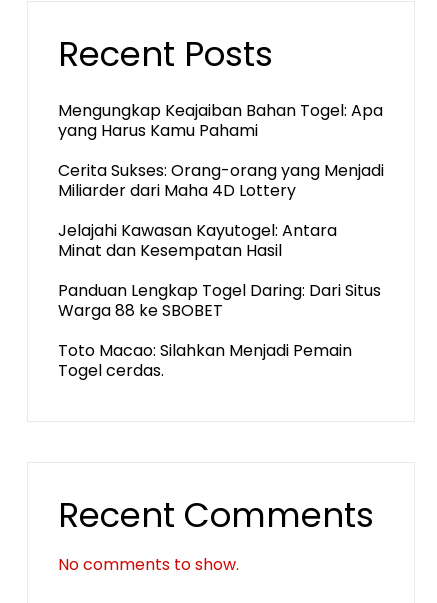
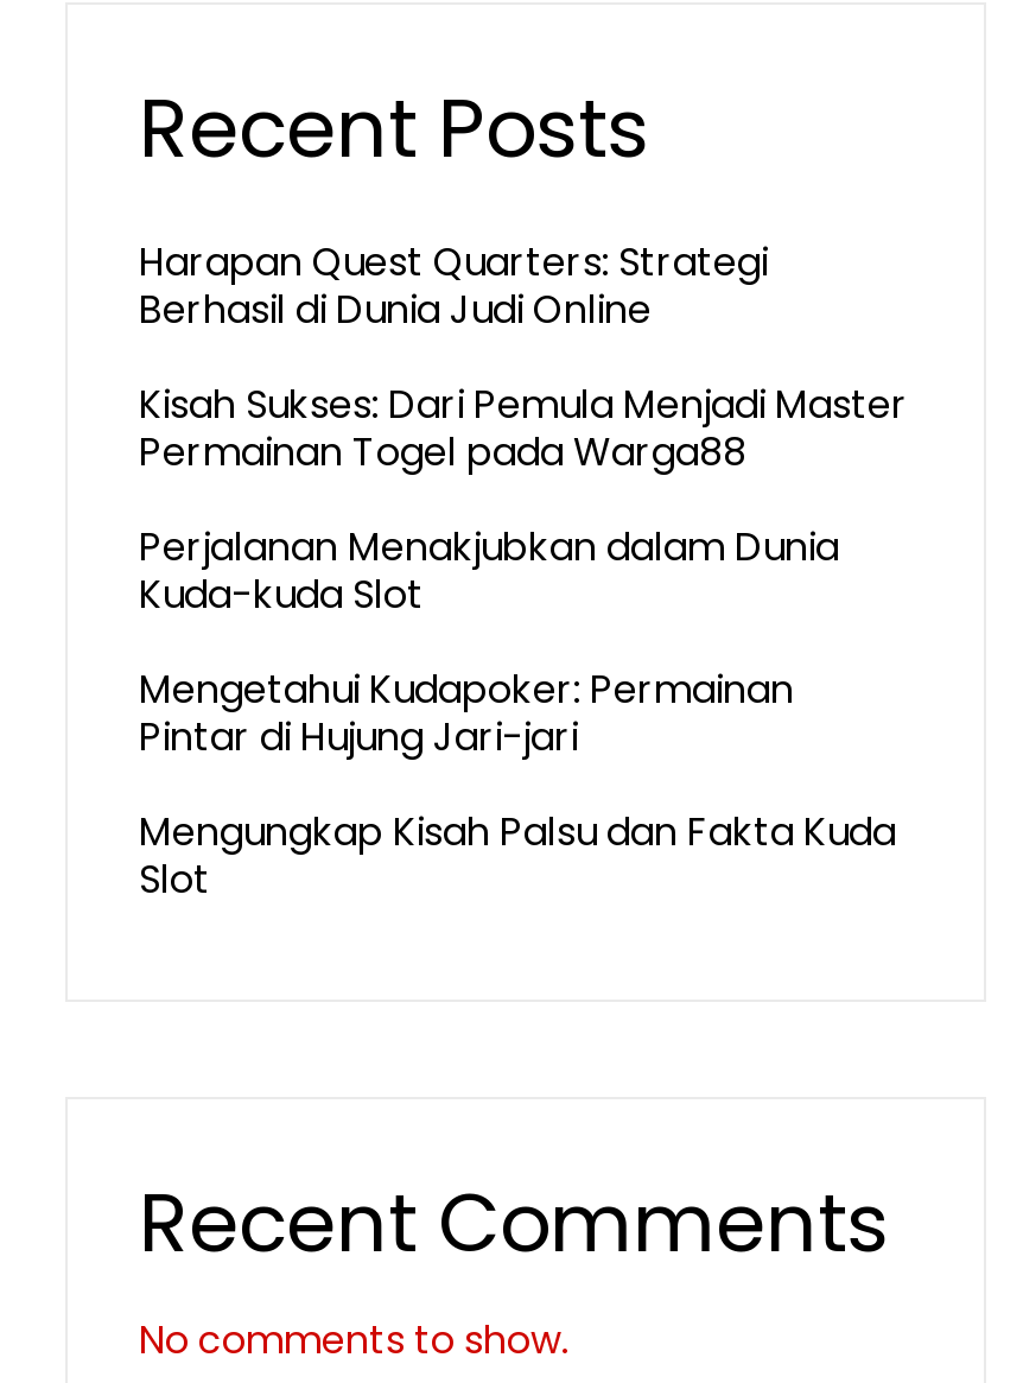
- Mengungkap Keajaiban Bahan Togel: Apa
- yang Harus Kamu Pahami
+ Harapan Quest Quarters: Strategi
+ Berhasil di Dunia Judi Online

- Cerita Sukses: Orang-orang yang Menjadi
- Miliarder dari Maha 4D Lottery
+ Kisah Sukses: Dari Pemula Menjadi Master
+ Permainan Togel pada Warga88

- Jelajahi Kawasan Kayutogel: Antara
- Minat dan Kesempatan Hasil
+ Perjalanan Menakjubkan dalam Dunia
+ Kuda-kuda Slot

- Panduan Lengkap Togel Daring: Dari Situs
- Warga 88 ke SBOBET
+ Mengetahui Kudapoker: Permainan
+ Pintar di Hujung Jari-jari

- Toto Macao: Silahkan Menjadi Pemain
- Togel cerdas.
+ Mengungkap Kisah Palsu dan Fakta Kuda
+ Slot
